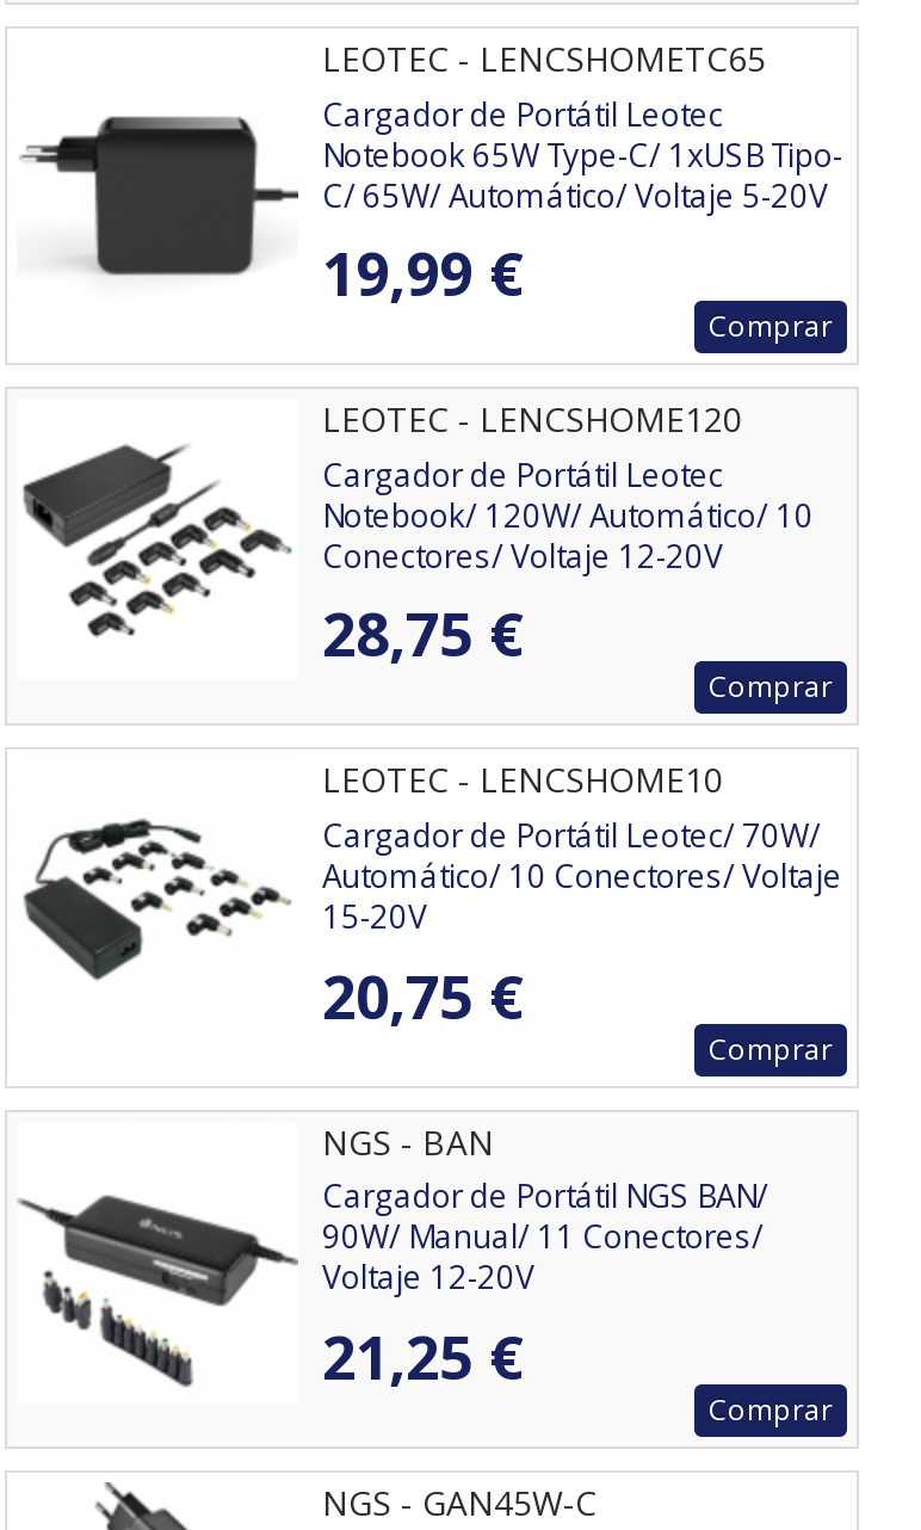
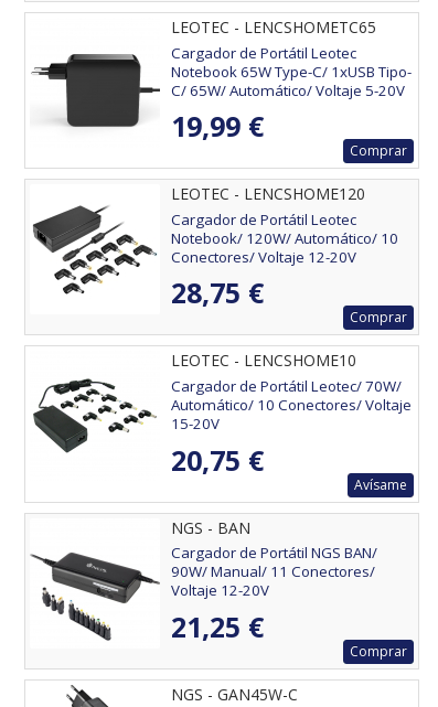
- Comprar
+ Avísame
